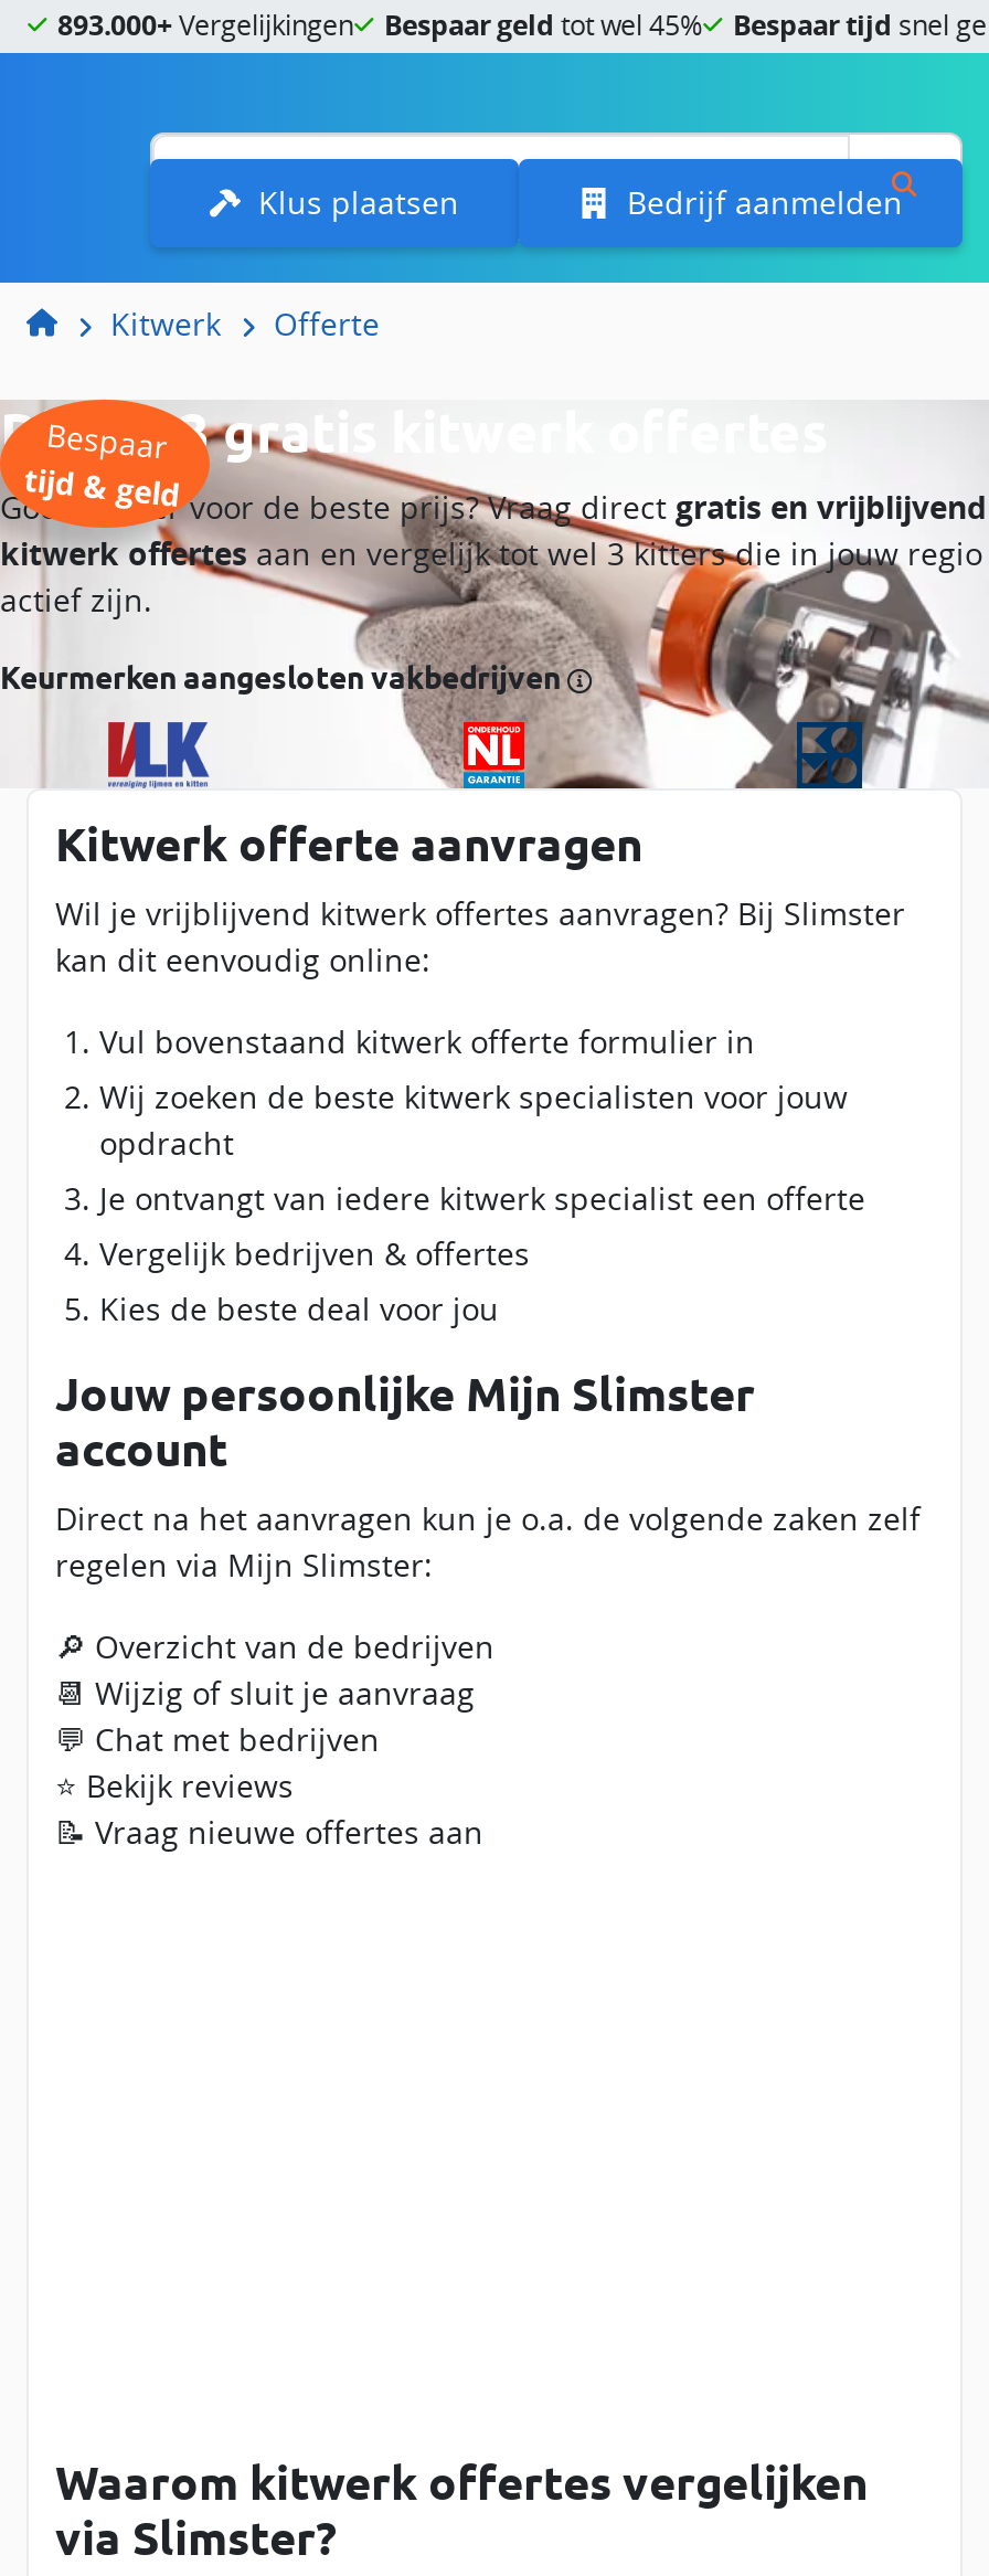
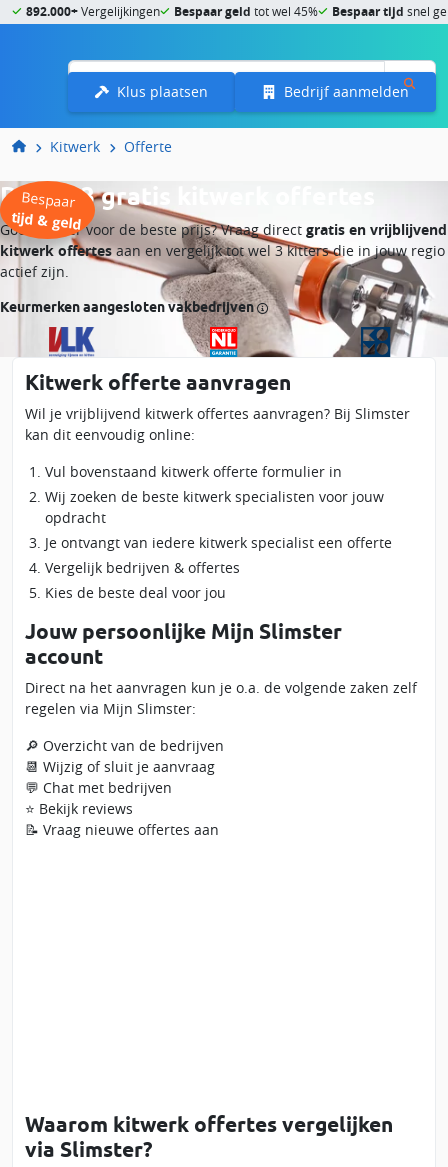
- 893.000+ Vergelijkingen
+ 892.000+ Vergelijkingen
